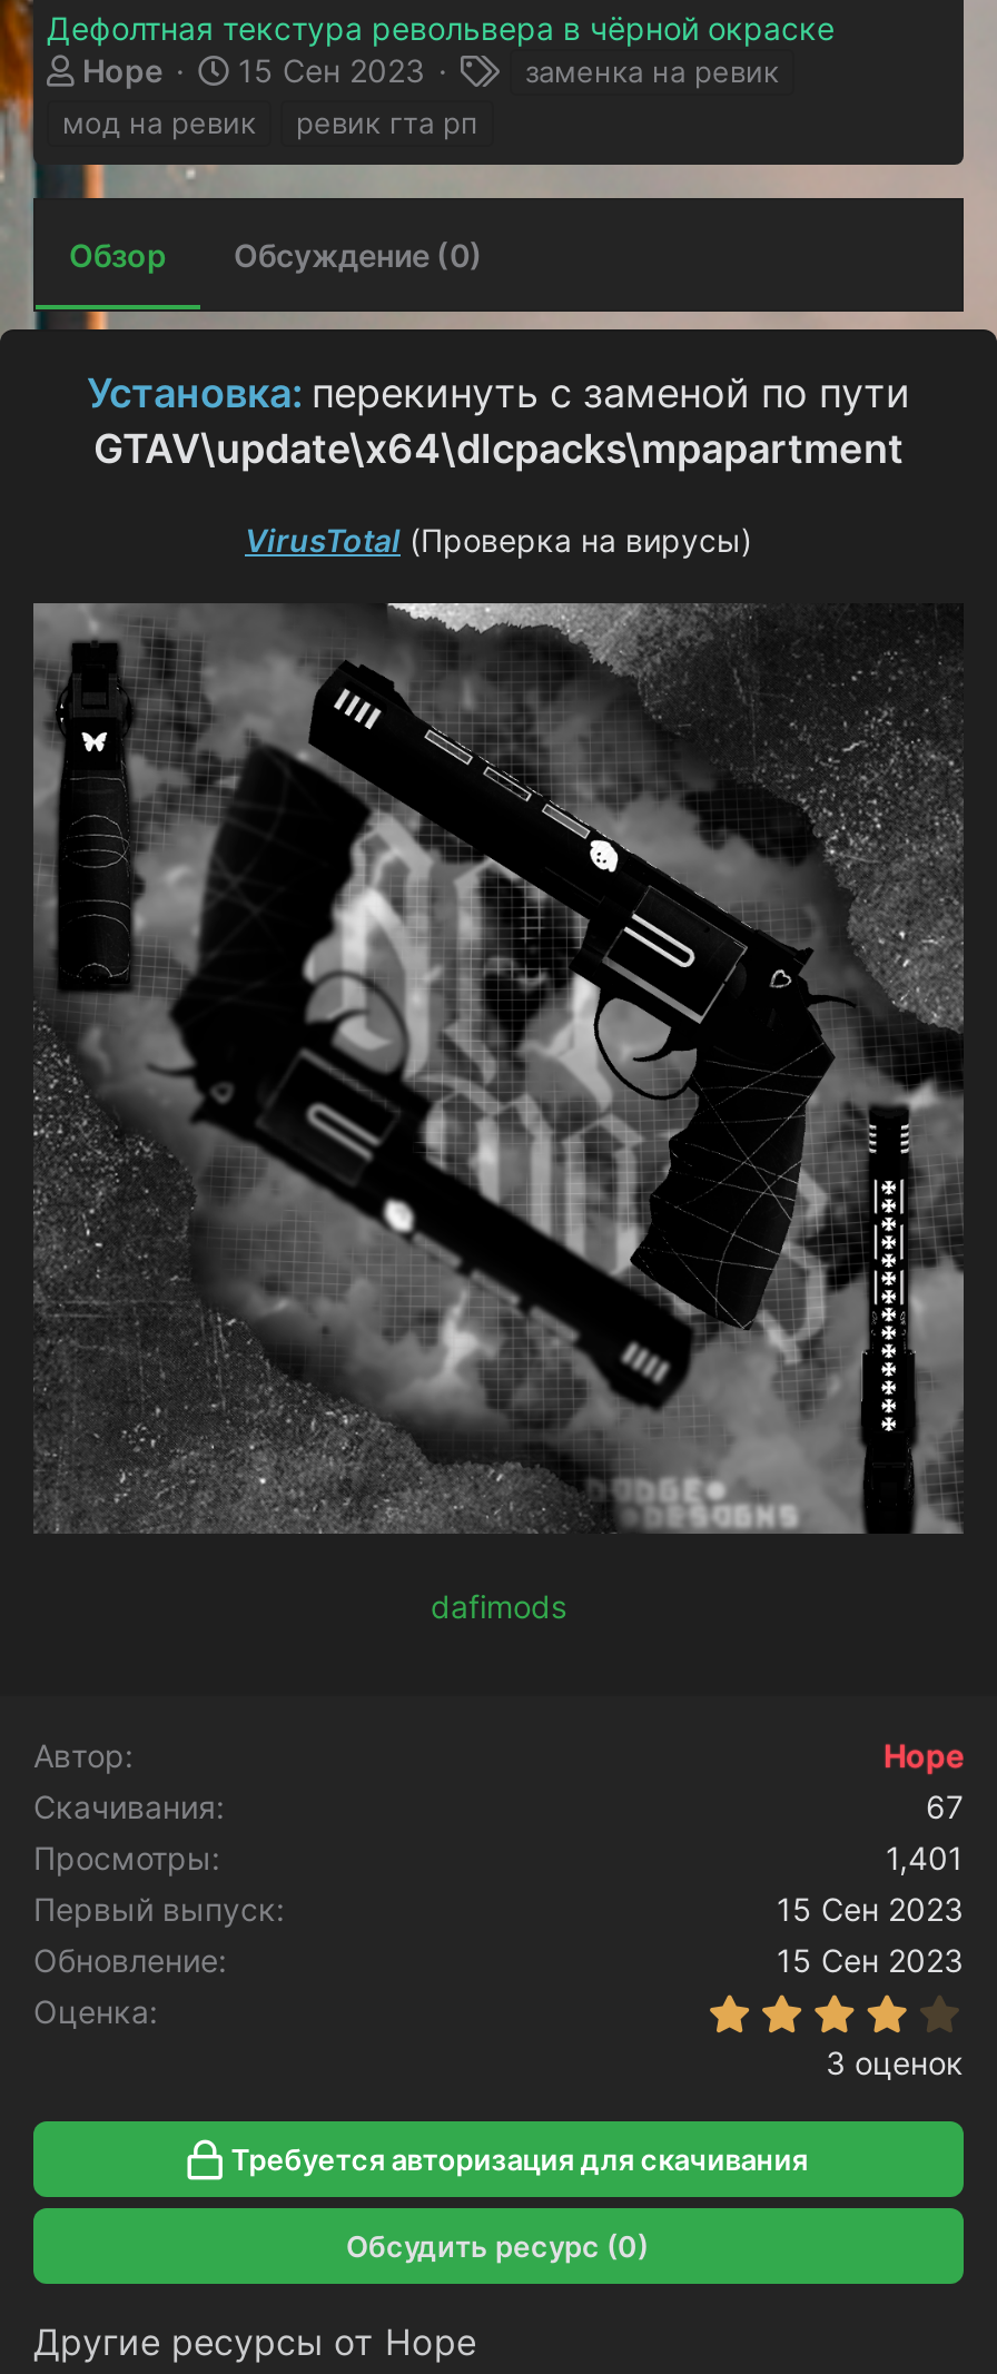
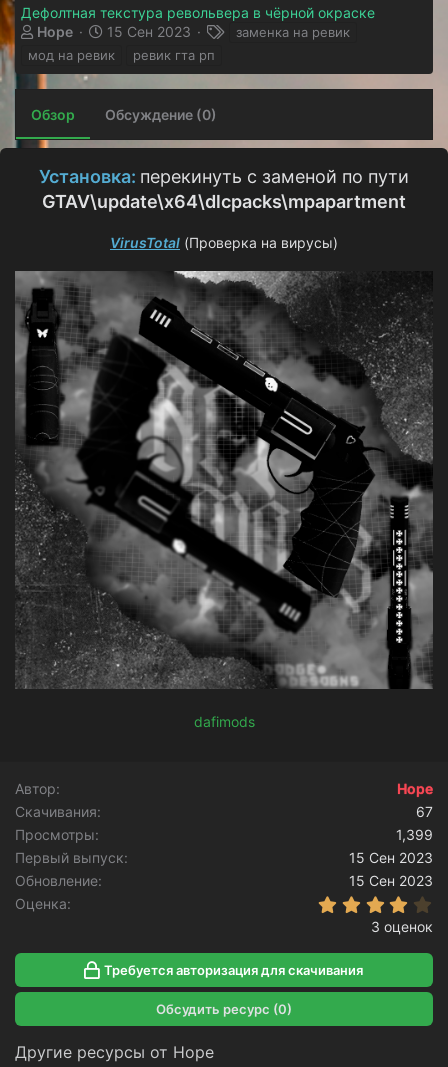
- 1,401
+ 1,399
